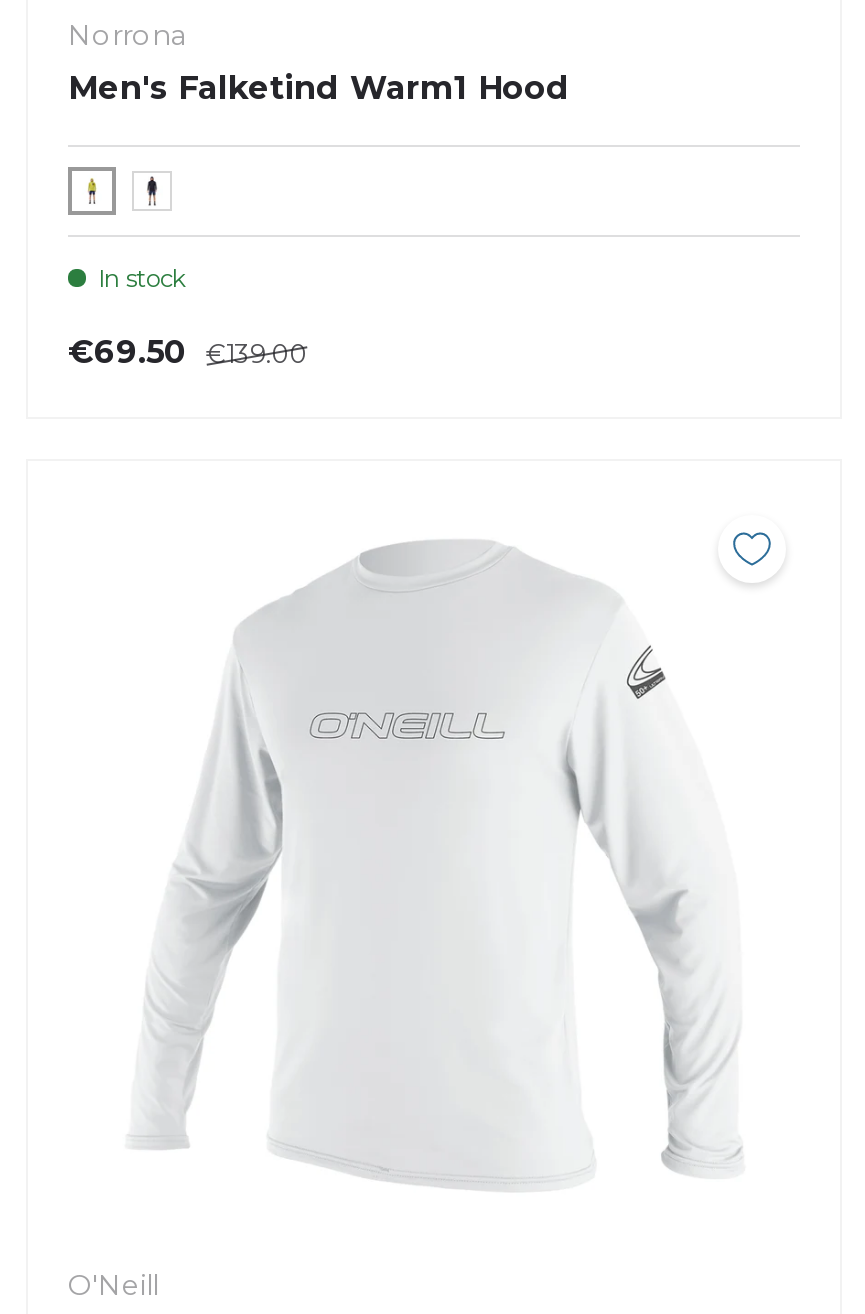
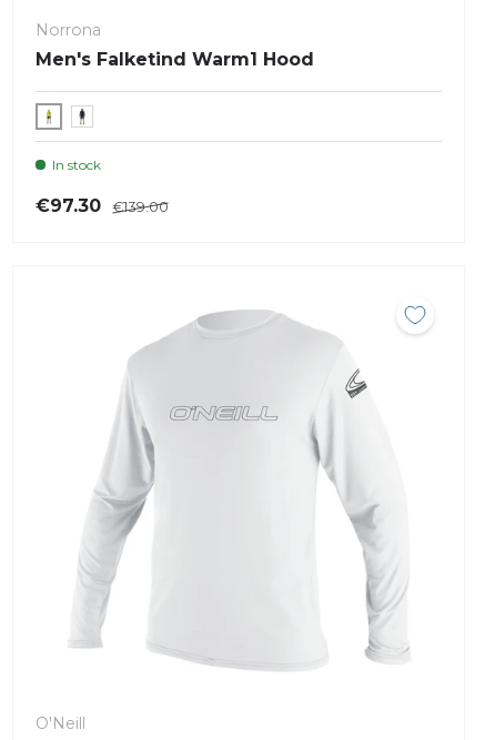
- €69.50 €139.00
+ €97.30 €139.00
